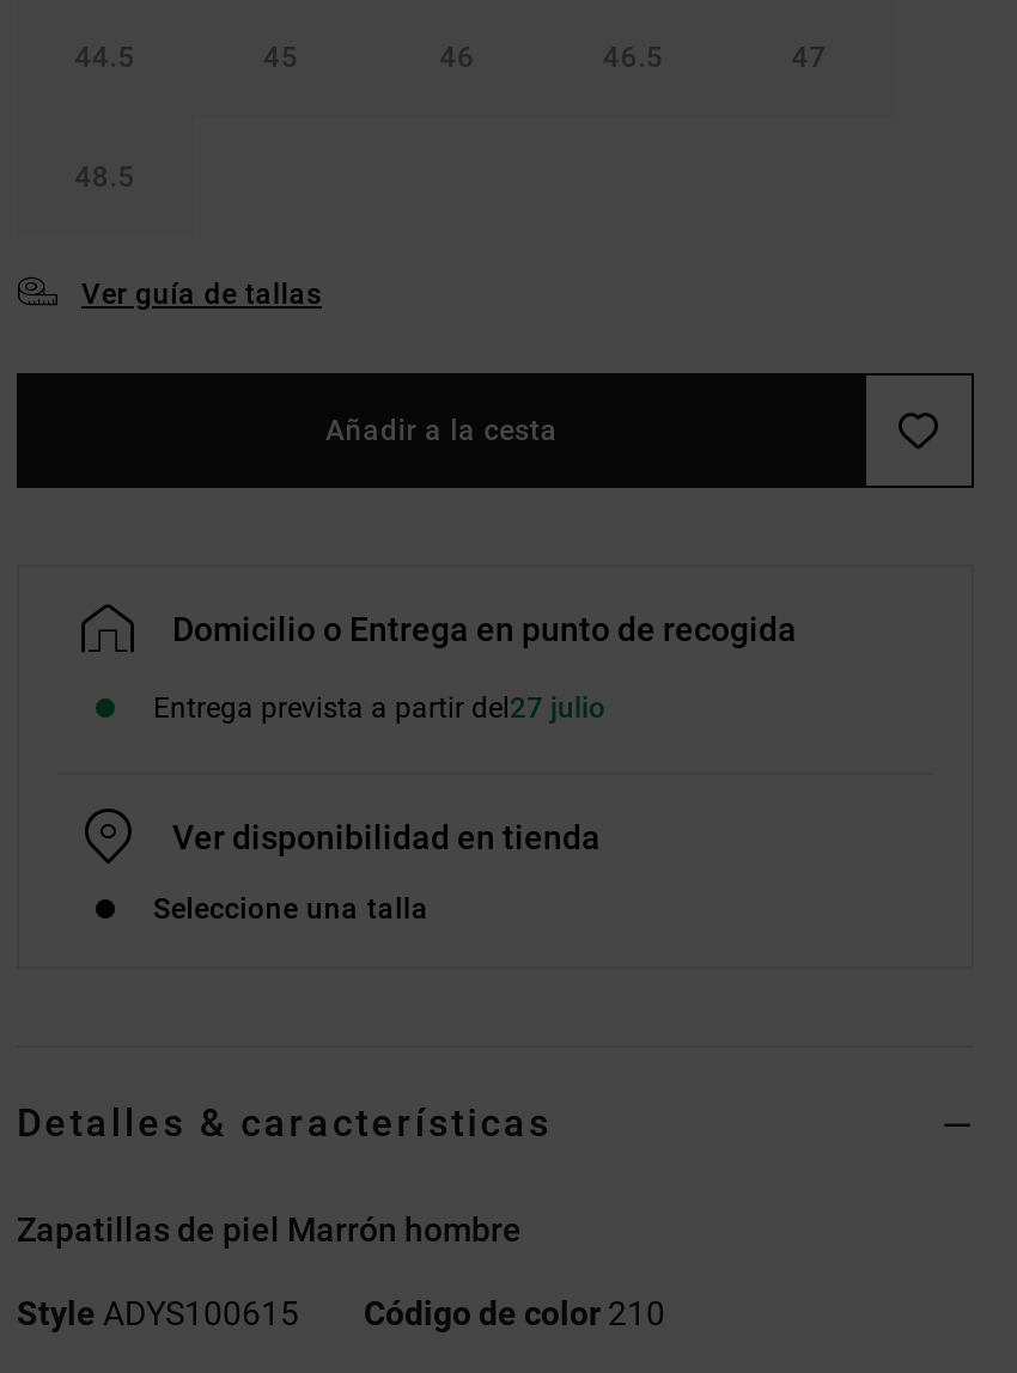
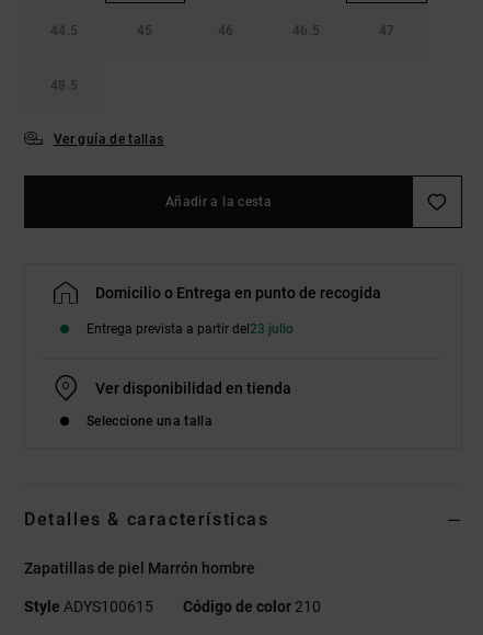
- Entrega prevista a partir del27 julio
+ Entrega prevista a partir del23 julio
